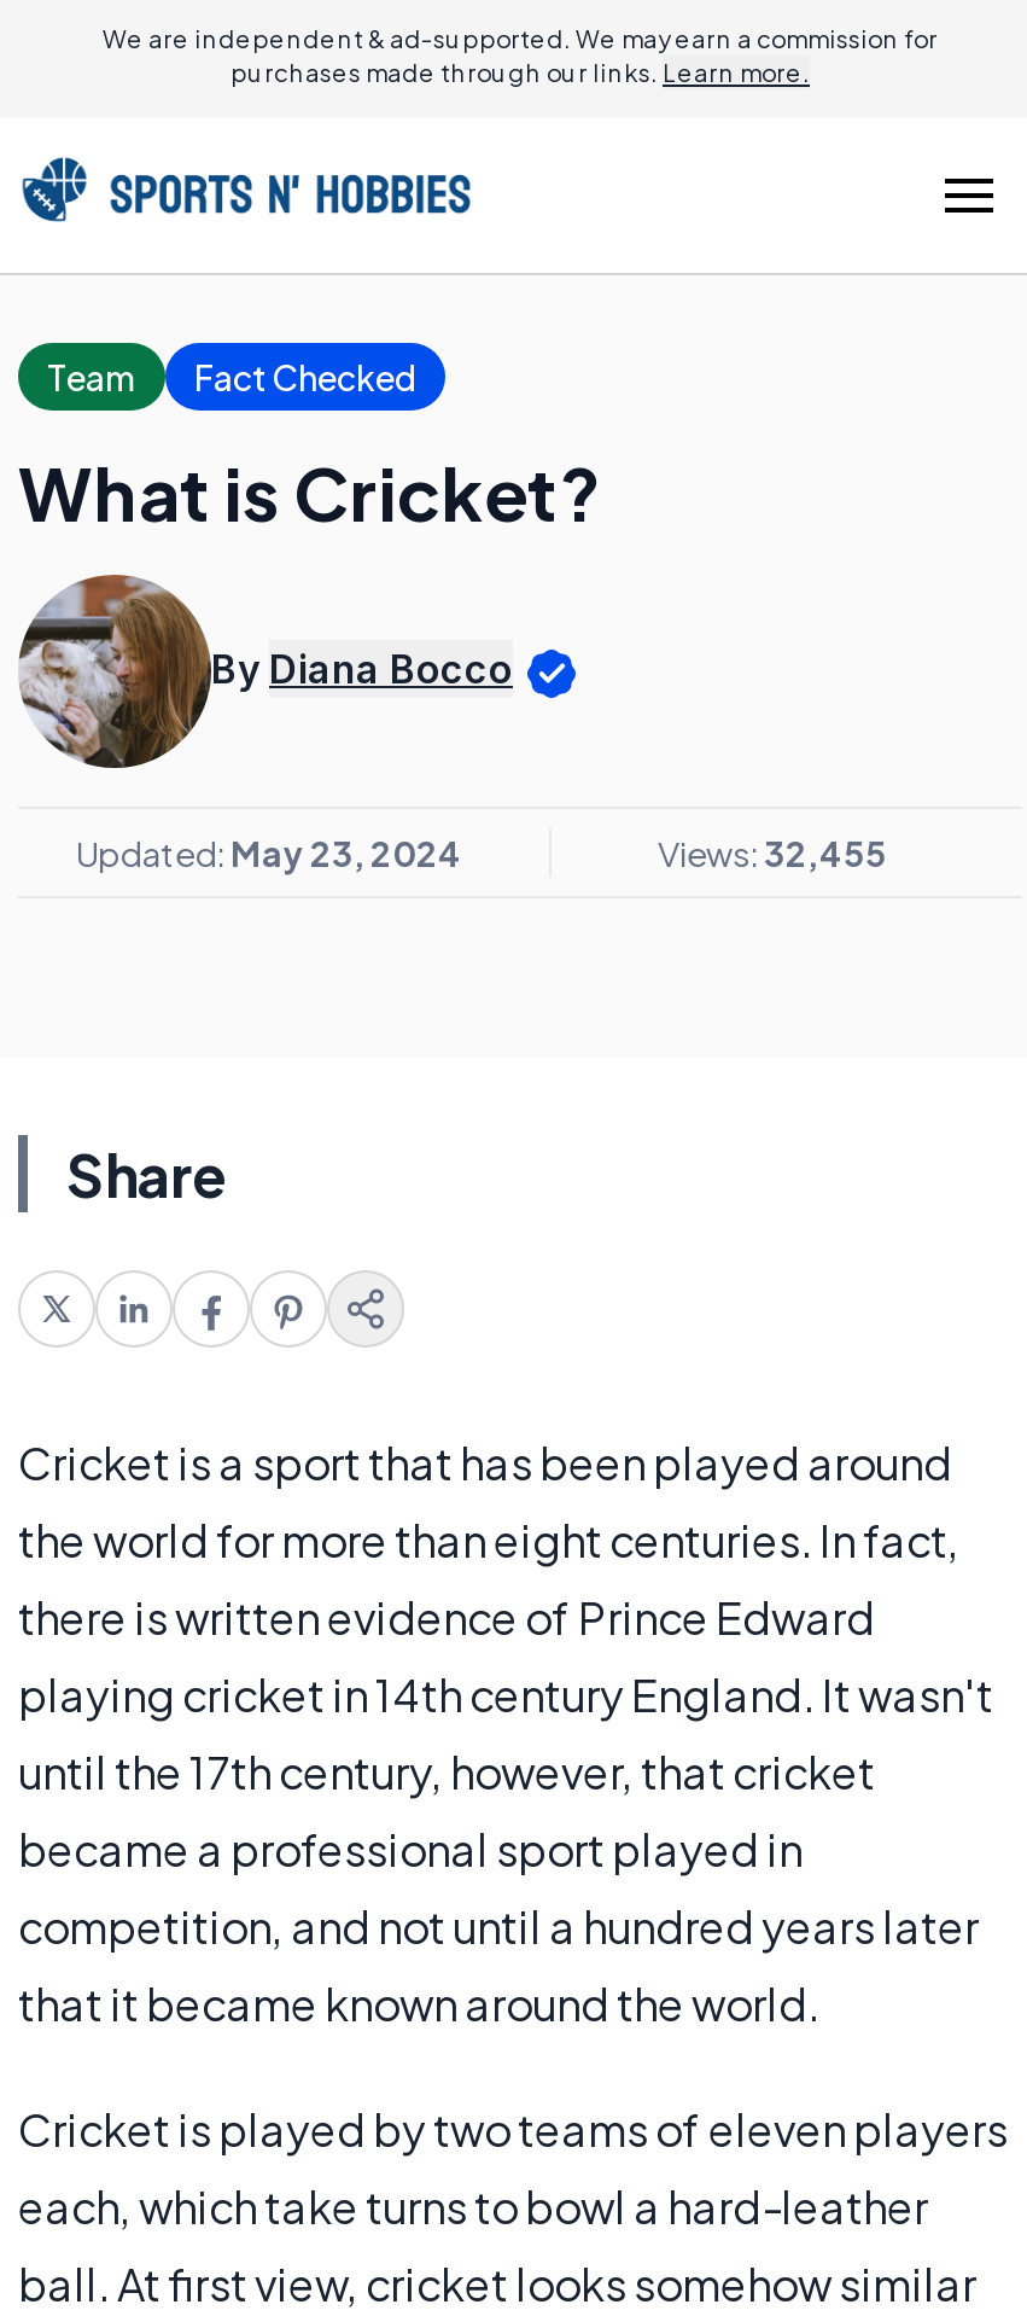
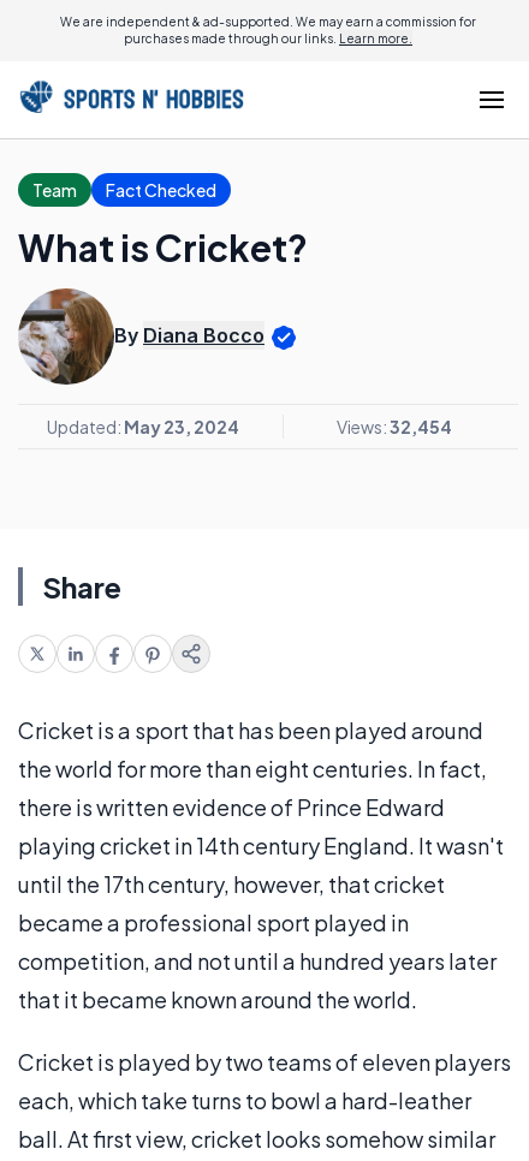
- Views: 32,455
+ Views: 32,454
